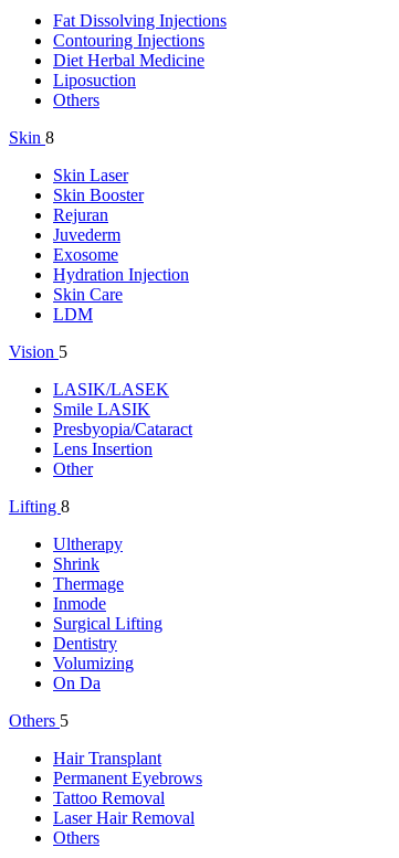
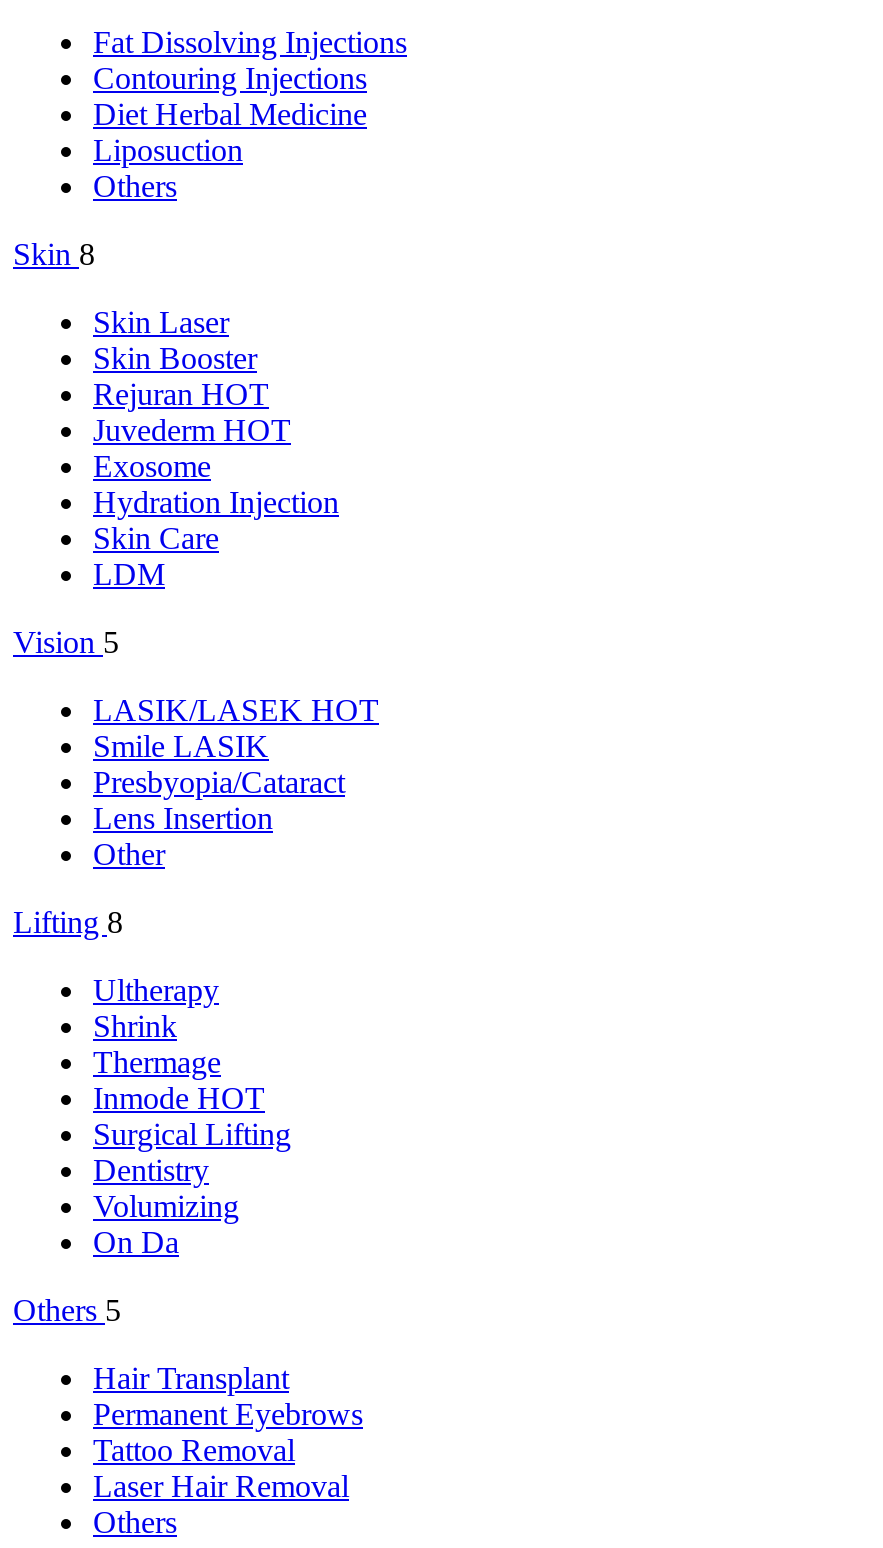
- Rejuran
- Juvederm
+ Rejuran HOT
+ Juvederm HOT

- LASIK/LASEK
+ LASIK/LASEK HOT

- Inmode
+ Inmode HOT
